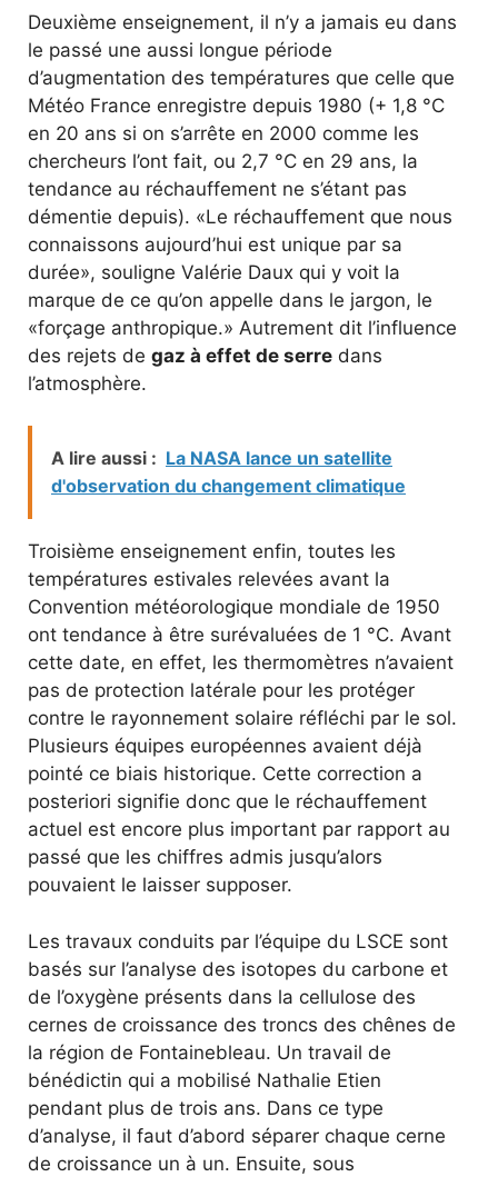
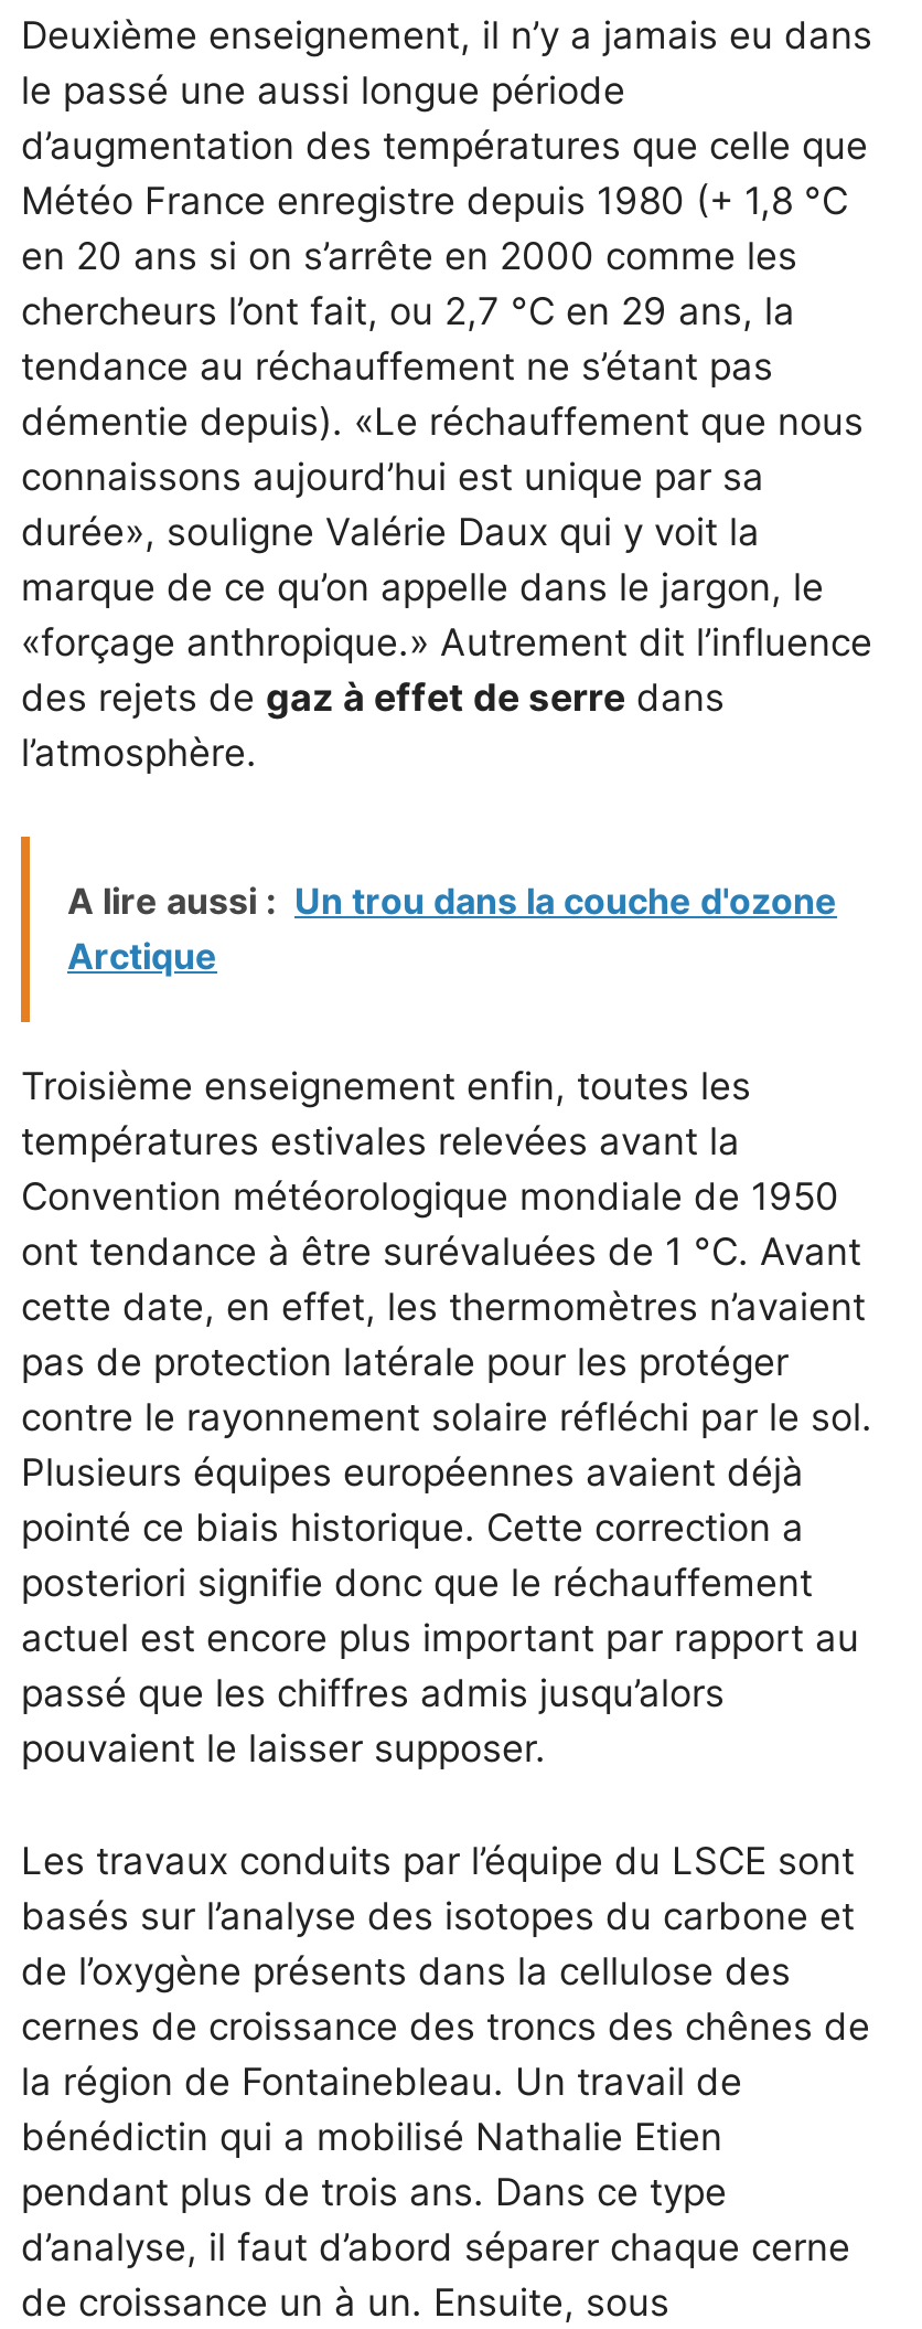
- A lire aussi : La NASA lance un satellite
- d'observation du changement climatique
+ A lire aussi : Un trou dans la couche d'ozone
+ Arctique
